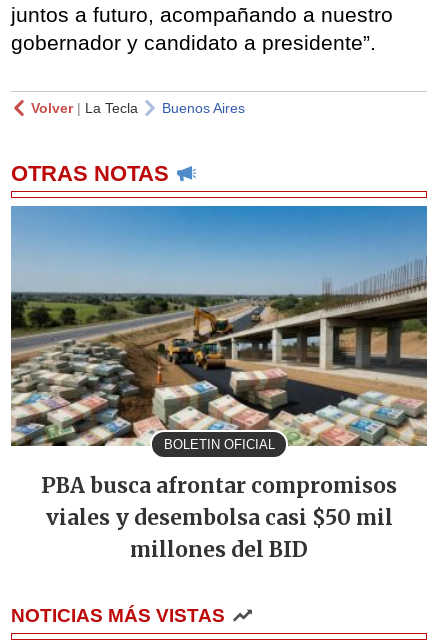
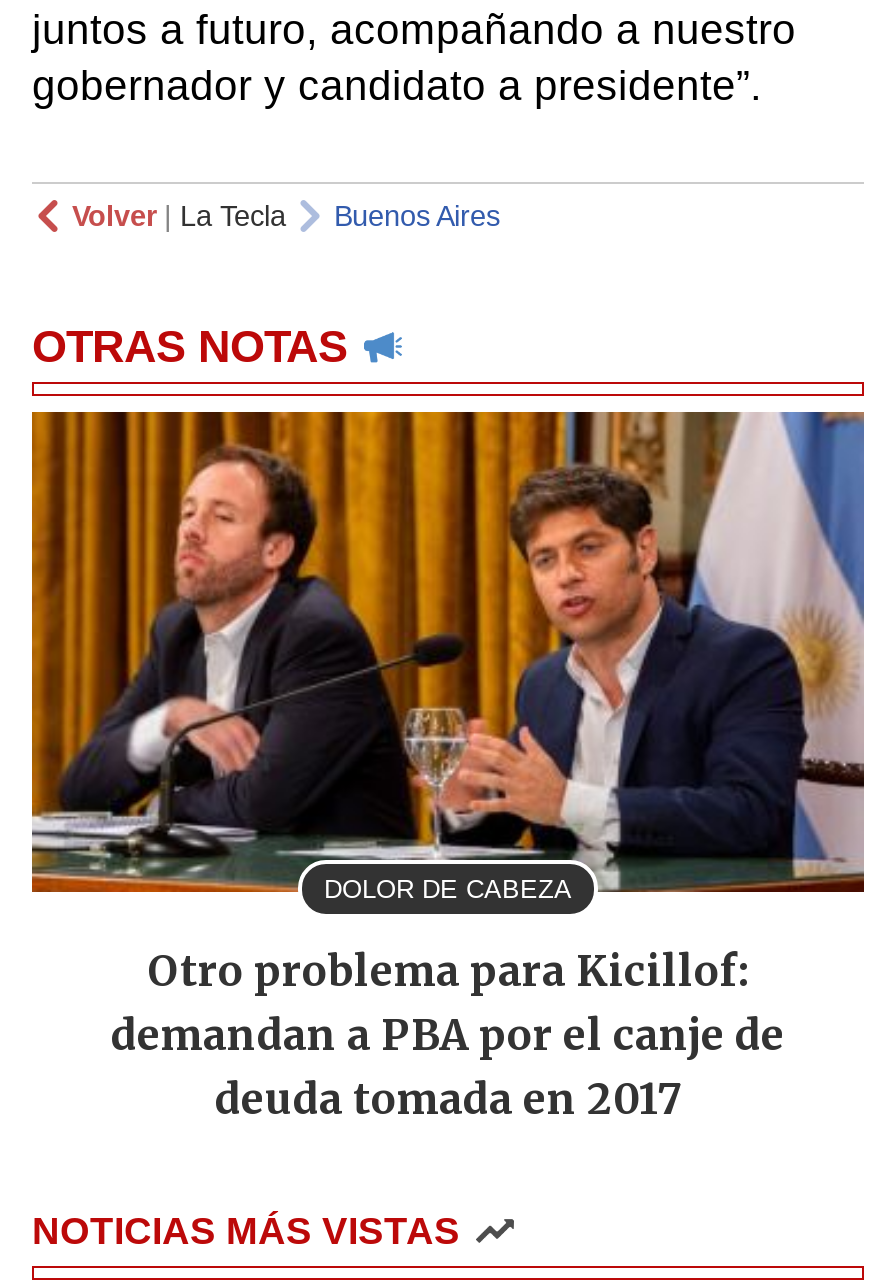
- [image]
- BOLETIN OFICIAL
+ [image]
+ DOLOR DE CABEZA

- PBA busca afrontar compromisos
- viales y desembolsa casi $50 mil
- millones del BID
+ Otro problema para Kicillof:
+ demandan a PBA por el canje de
+ deuda tomada en 2017
